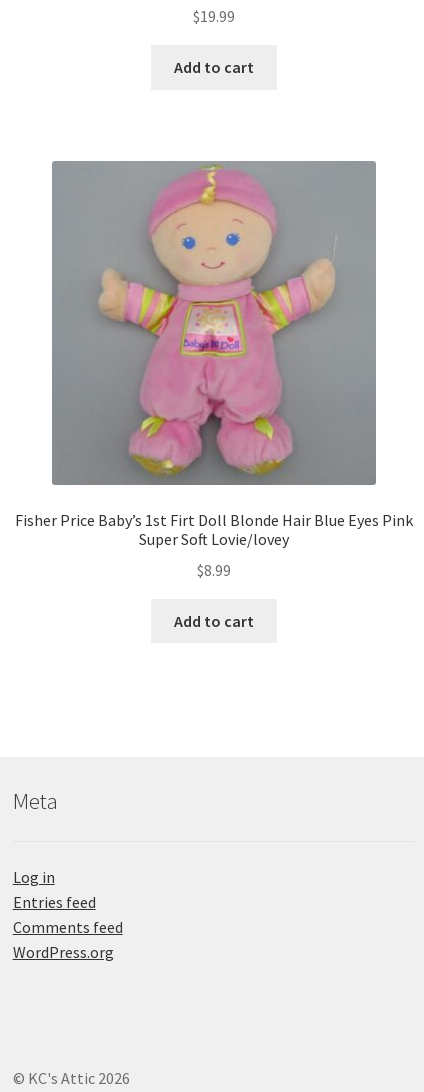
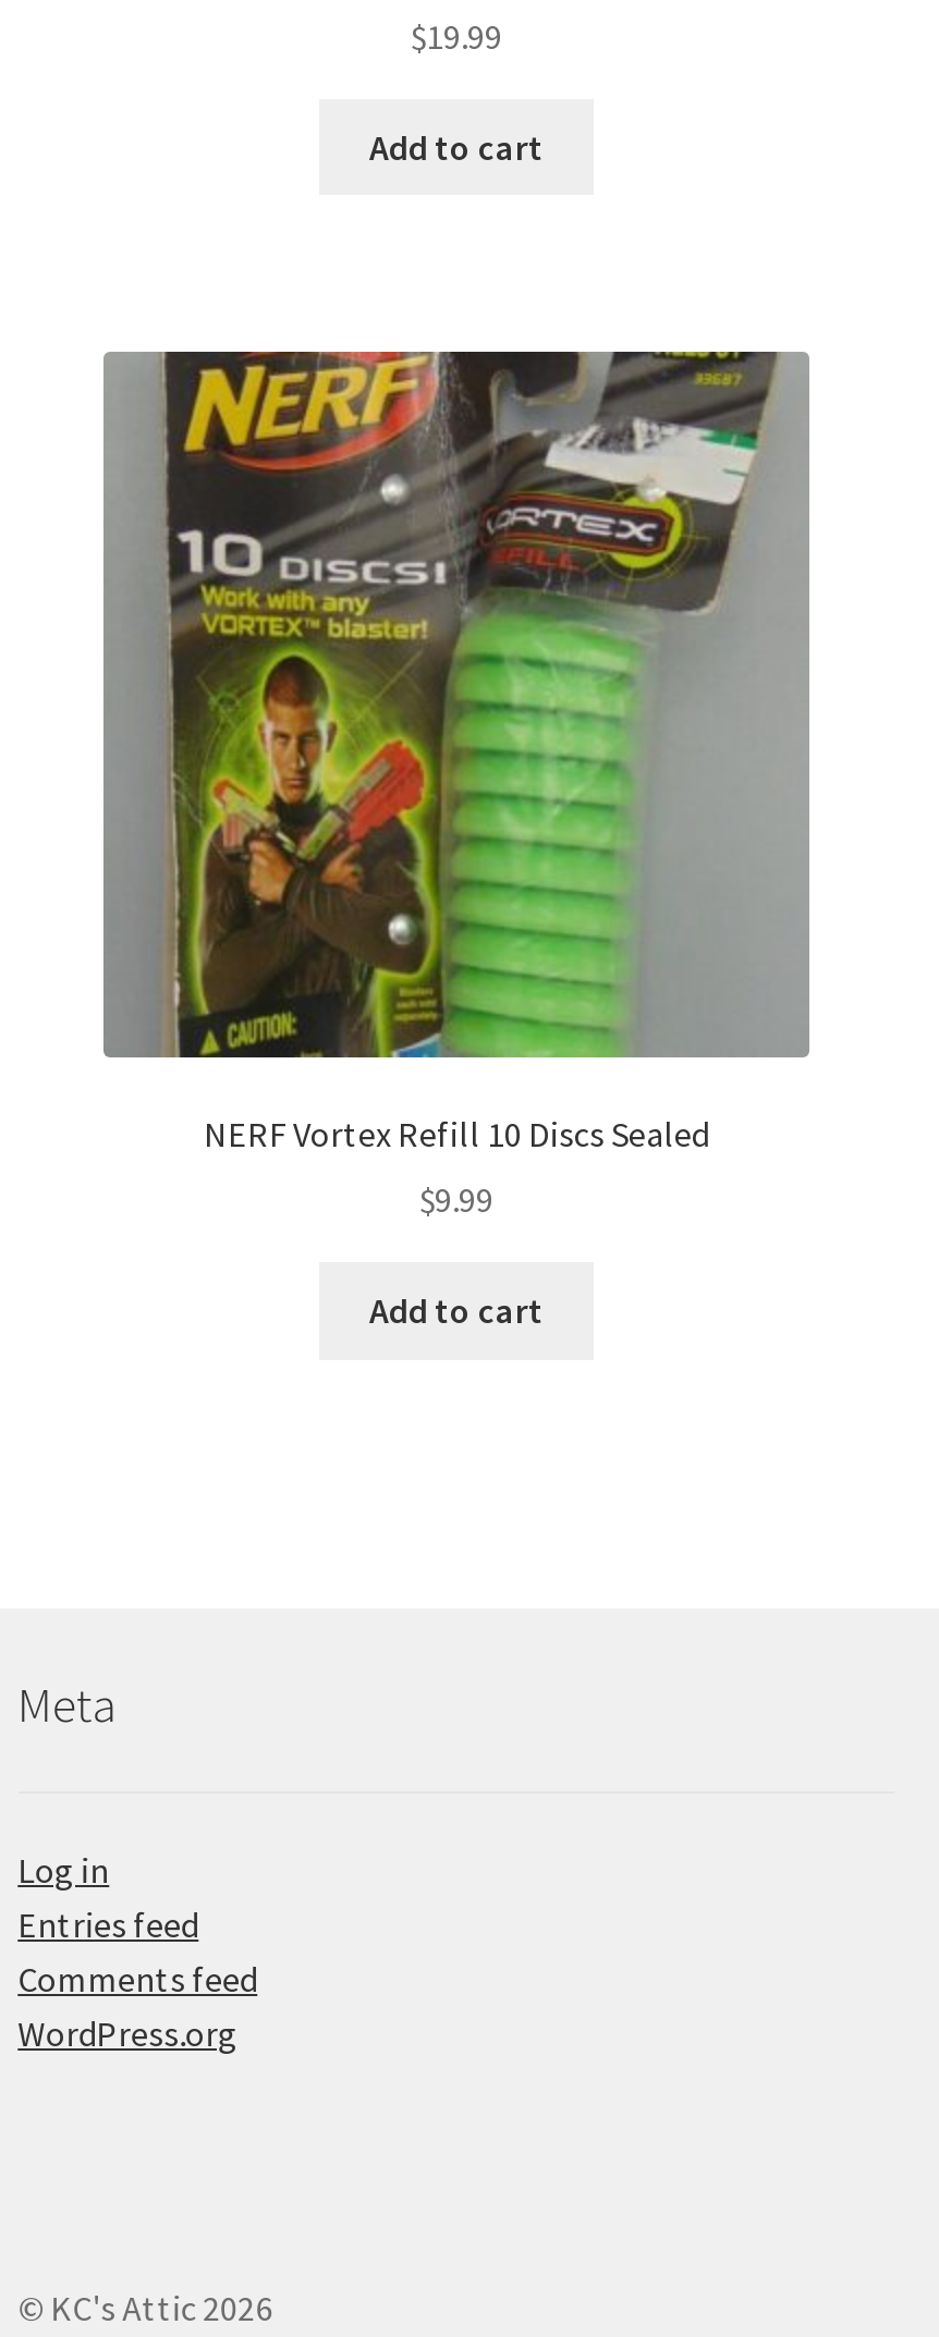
- [image]
- Fisher Price Baby’s 1st Firt Doll Blonde Hair Blue Eyes Pink
- Super Soft Lovie/lovey
+ [image]
+ NERF Vortex Refill 10 Discs Sealed

- $8.99
+ $9.99
